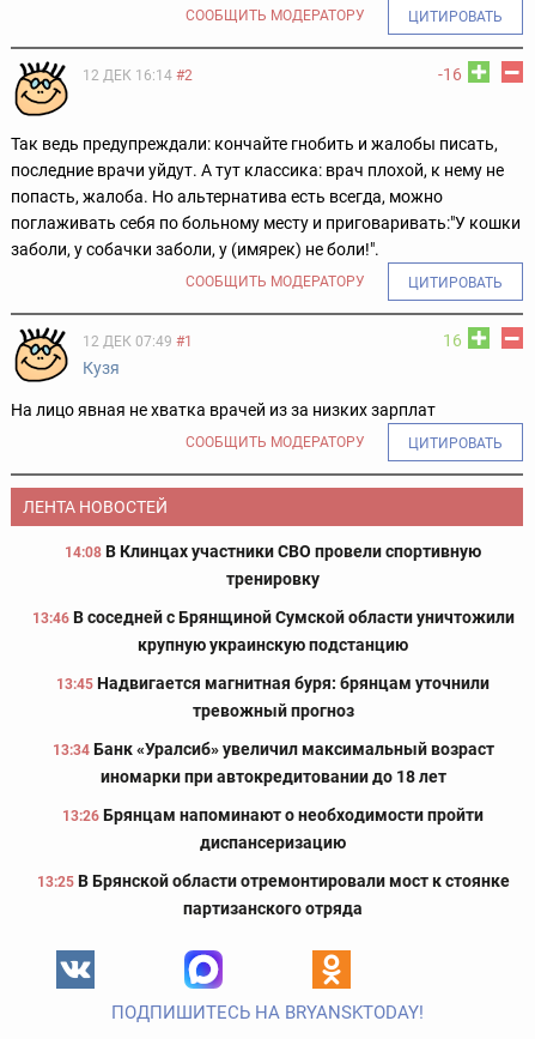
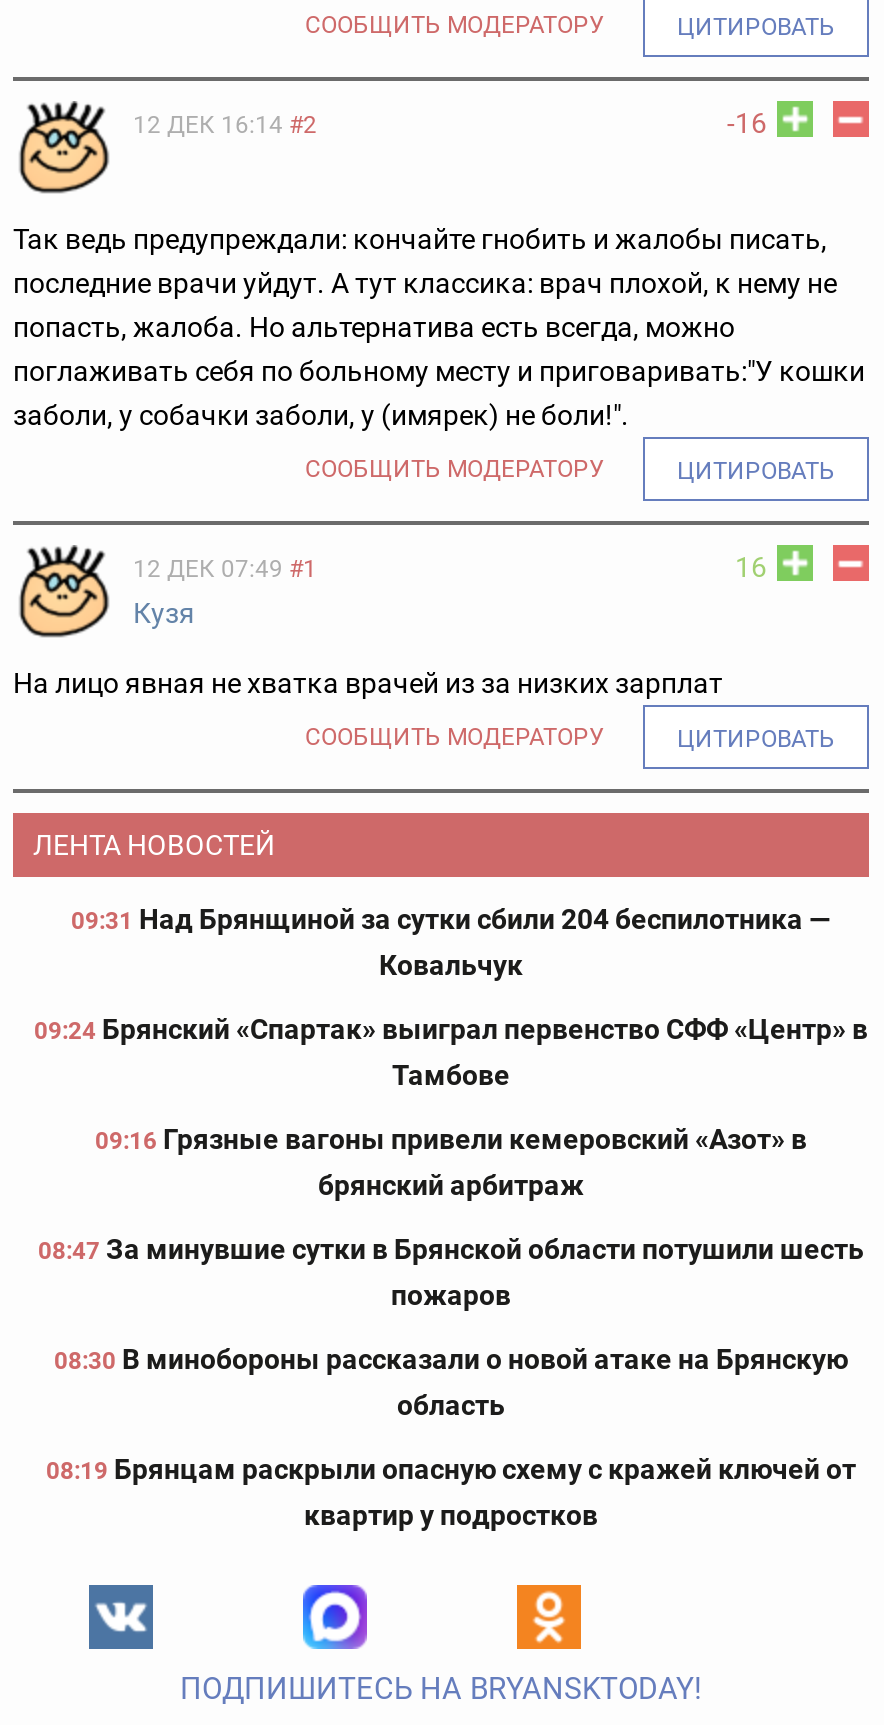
- 14:08 В Клинцах участники СВО провели спортивную
- тренировку
+ 09:31 Над Брянщиной за сутки сбили 204 беспилотника —
+ Ковальчук

- 13:46 В соседней с Брянщиной Сумской области уничтожили
- крупную украинскую подстанцию
+ 09:24 Брянский «Спартак» выиграл первенство СФФ «Центр» в
+ Тамбове

- 13:45 Надвигается магнитная буря: брянцам уточнили
- тревожный прогноз
+ 09:16 Грязные вагоны привели кемеровский «Азот» в
+ брянский арбитраж

- 13:34 Банк «Уралсиб» увеличил максимальный возраст
- иномарки при автокредитовании до 18 лет
+ 08:47 За минувшие сутки в Брянской области потушили шесть
+ пожаров

- 13:26 Брянцам напоминают о необходимости пройти
- диспансеризацию
+ 08:30 В минобороны рассказали о новой атаке на Брянскую
+ область

- 13:25 В Брянской области отремонтировали мост к стоянке
- партизанского отряда
+ 08:19 Брянцам раскрыли опасную схему с кражей ключей от
+ квартир у подростков
